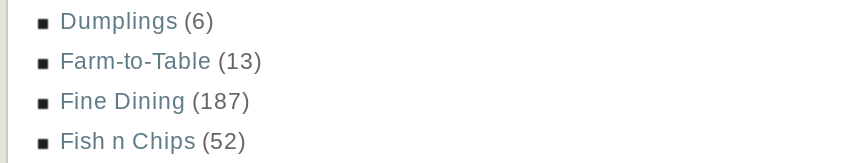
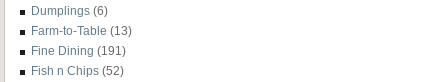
- Fine Dining (187)
+ Fine Dining (191)
